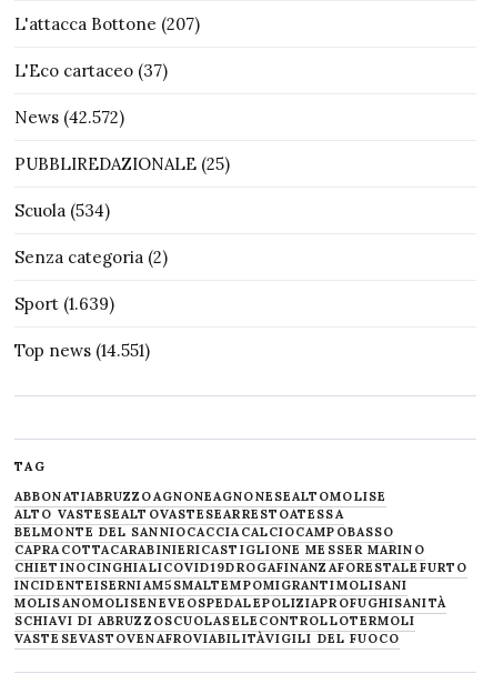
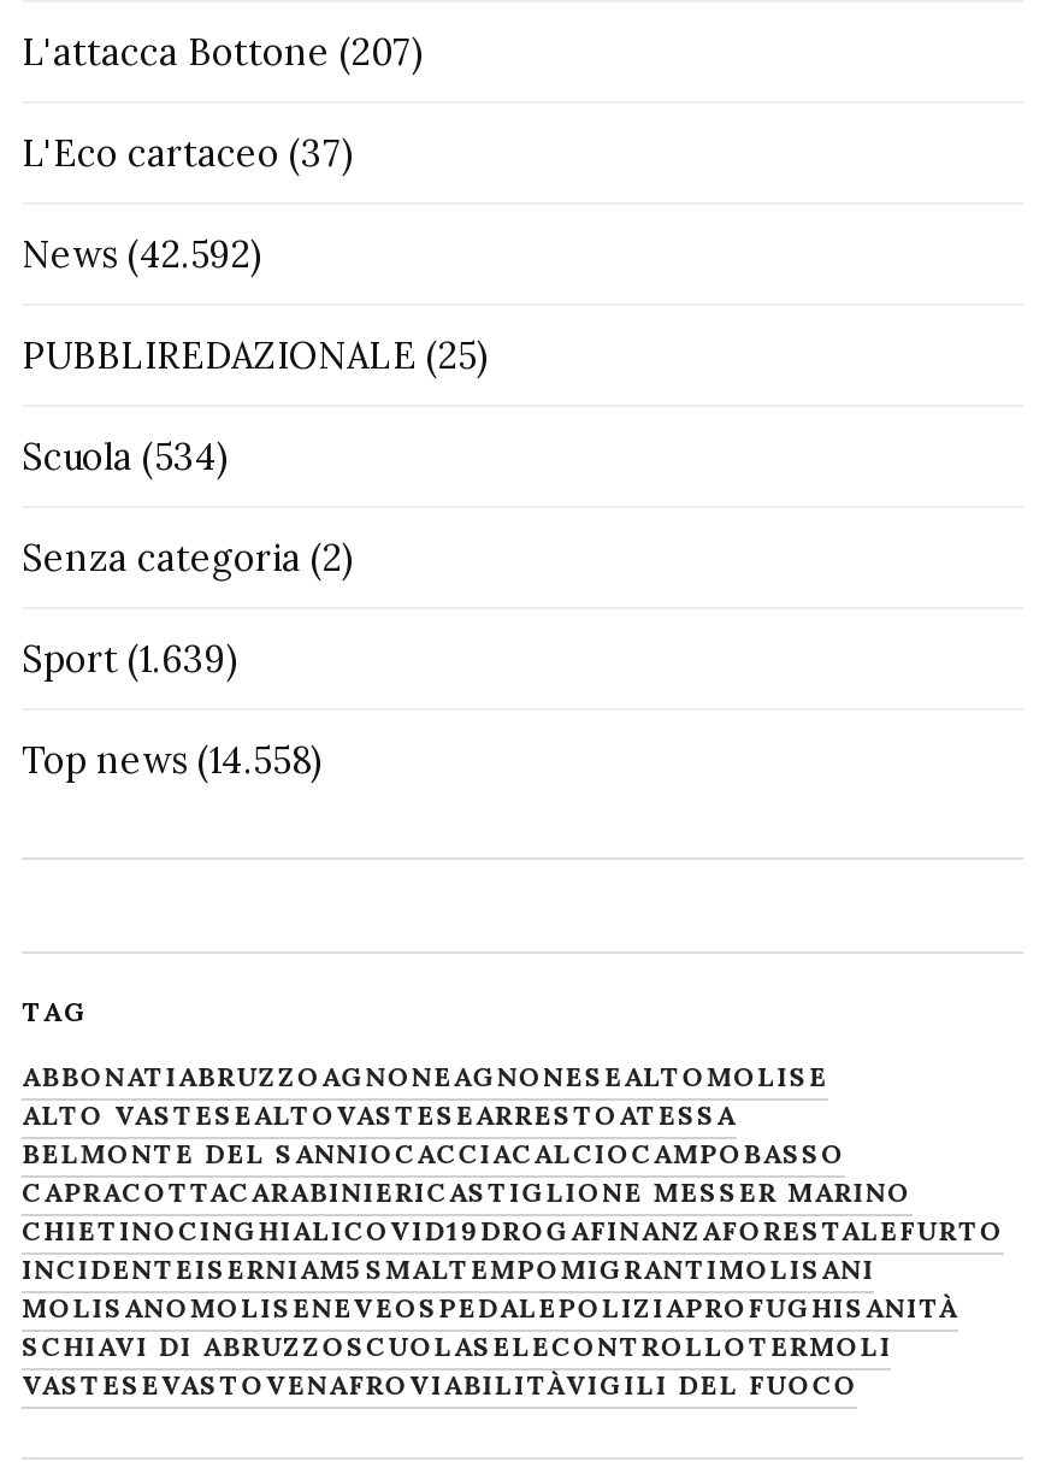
- News (42.572)
+ News (42.592)

- Top news (14.551)
+ Top news (14.558)
